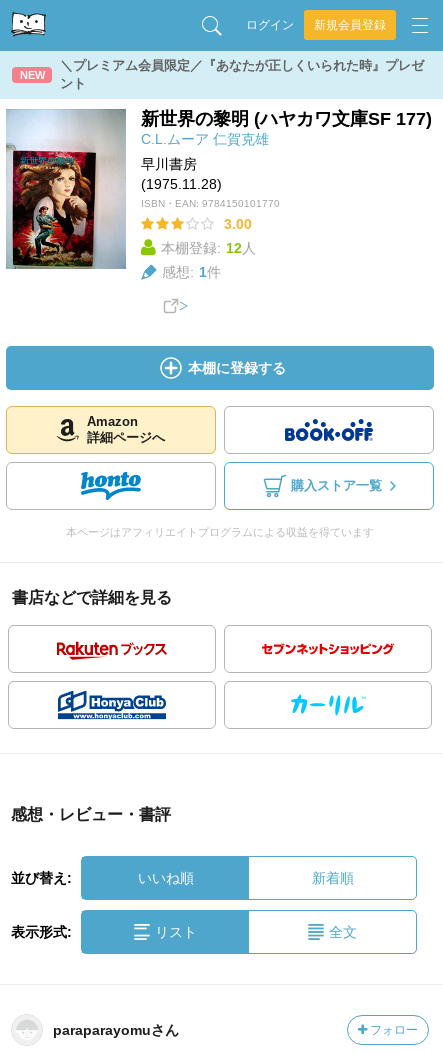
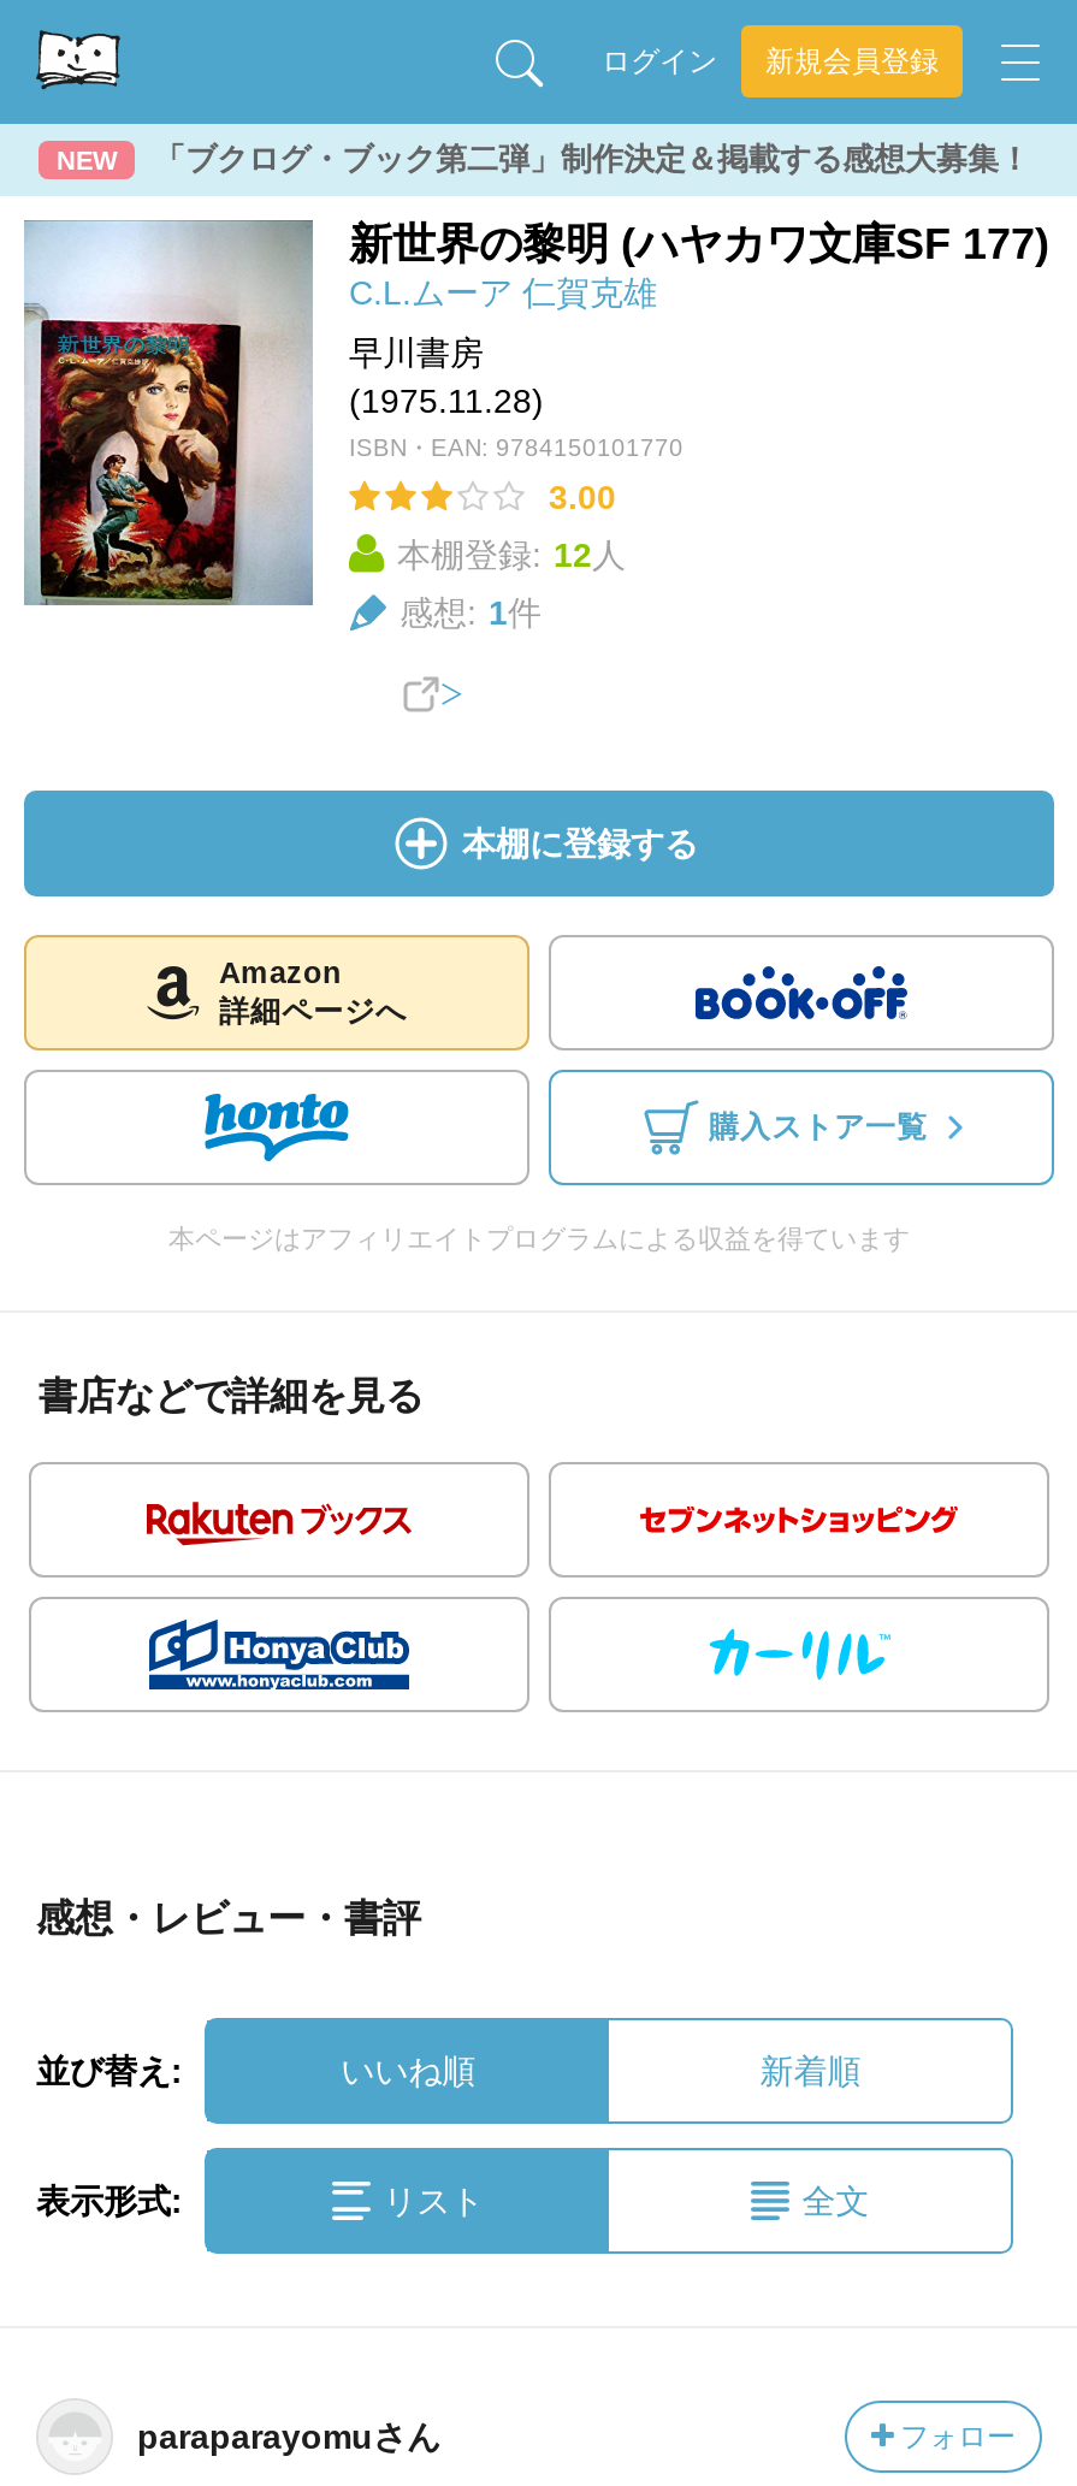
- ＼プレミアム会員限定／『あなたが正しくいられた時』プレゼ
- ント
+ 「ブクログ・ブック第二弾」制作決定＆掲載する感想大募集！
